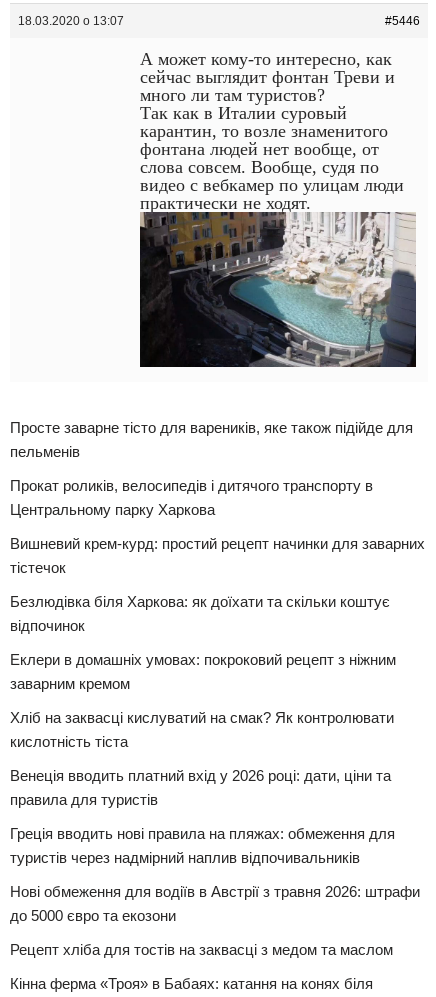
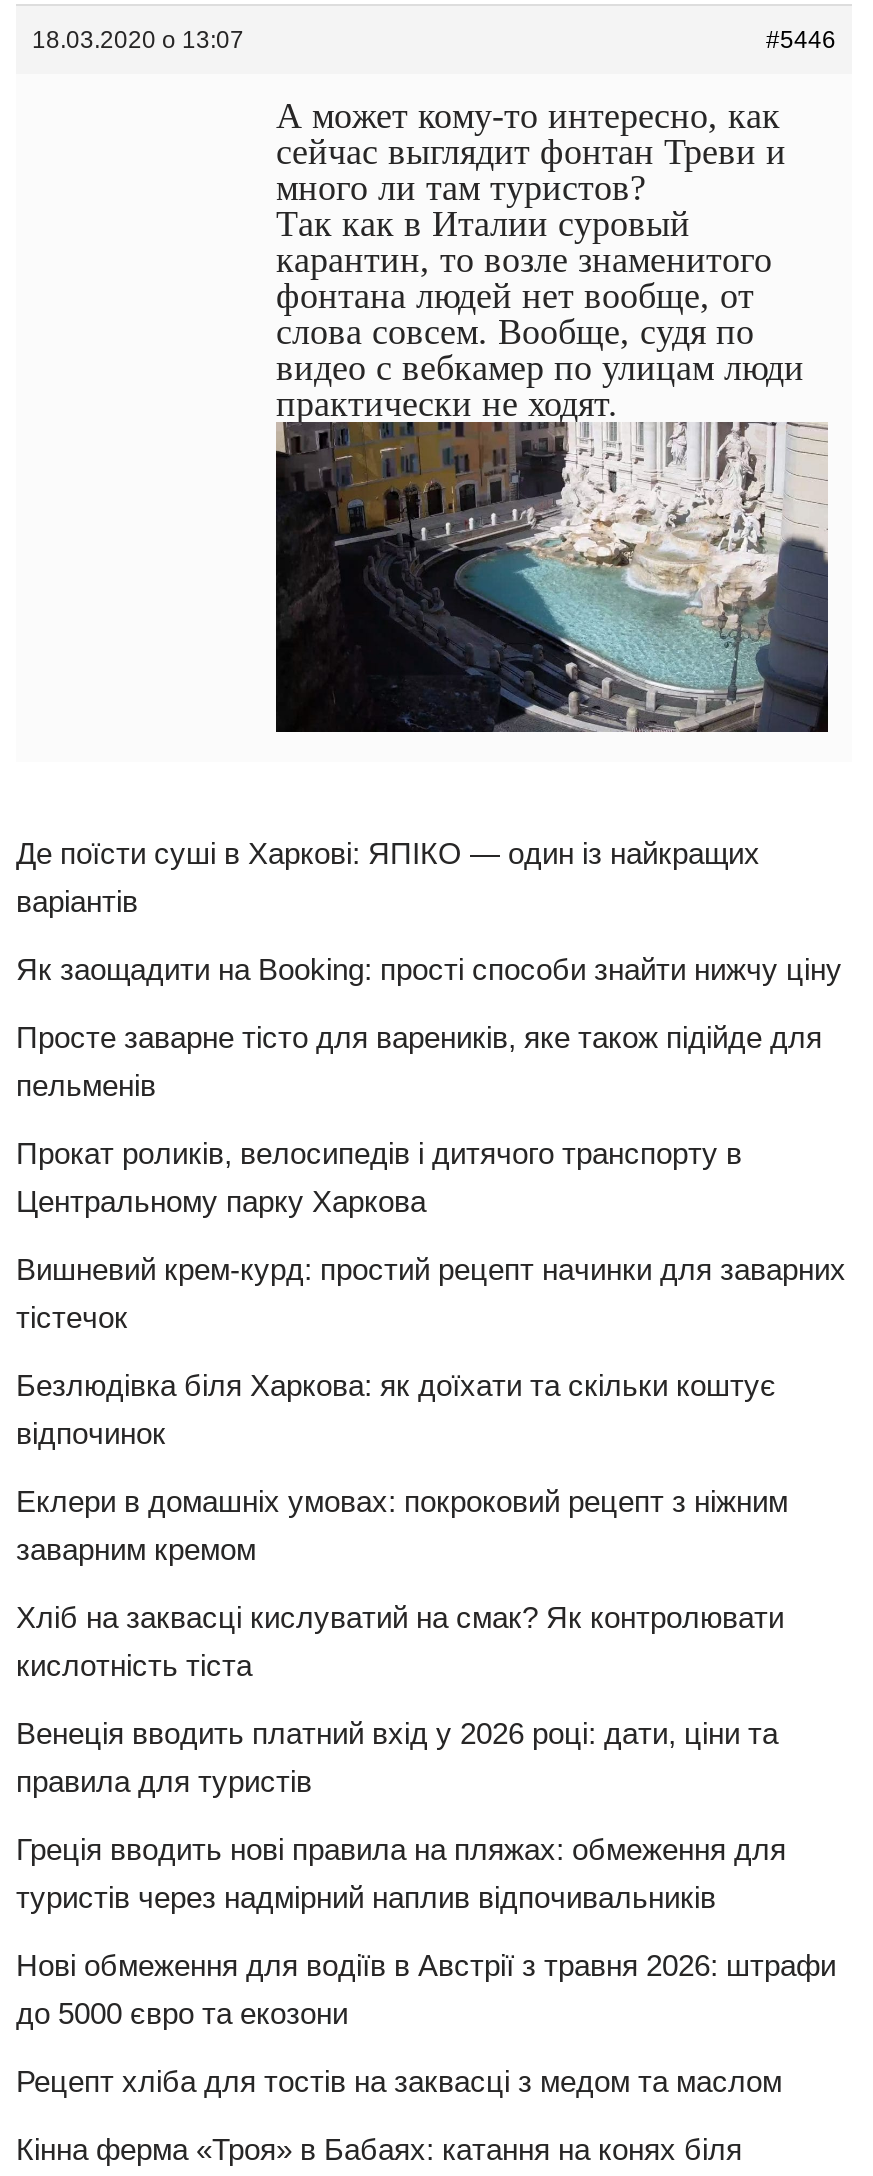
+ Де поїсти суші в Харкові: ЯПІКО — один із найкращих
+ варіантів
+ Як заощадити на Booking: прості способи знайти нижчу ціну
